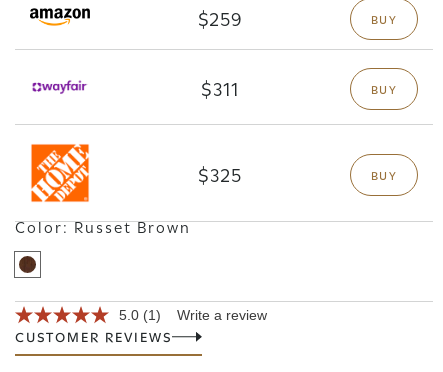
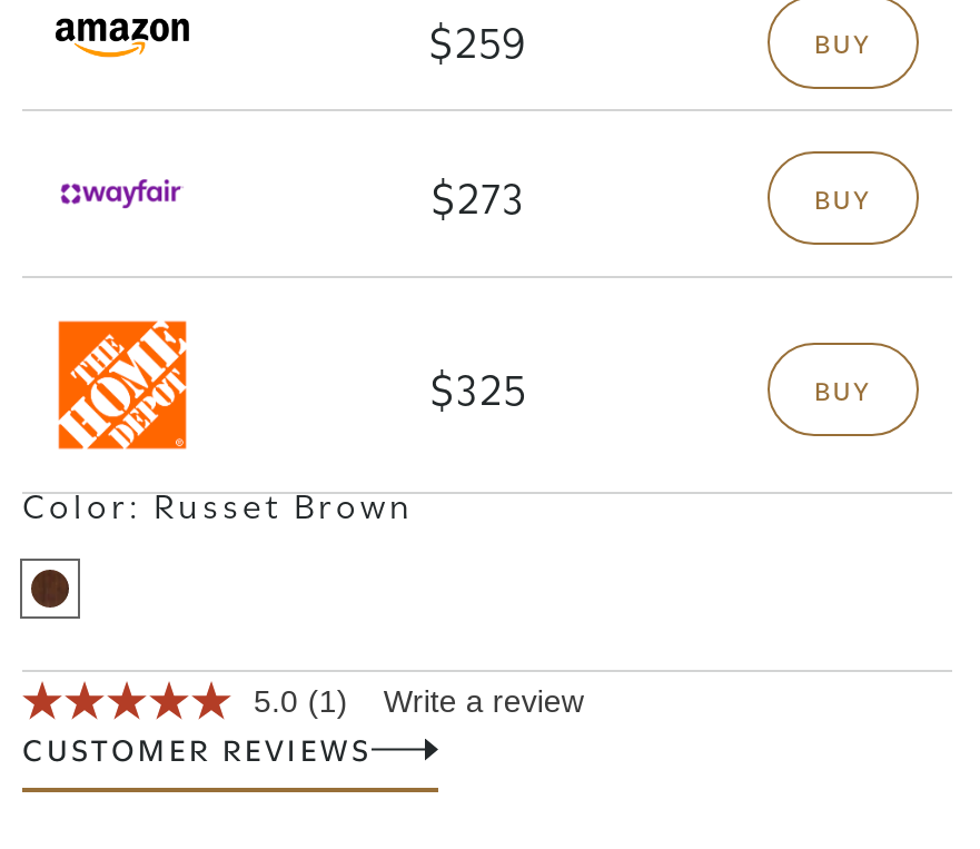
- $311
+ $273
